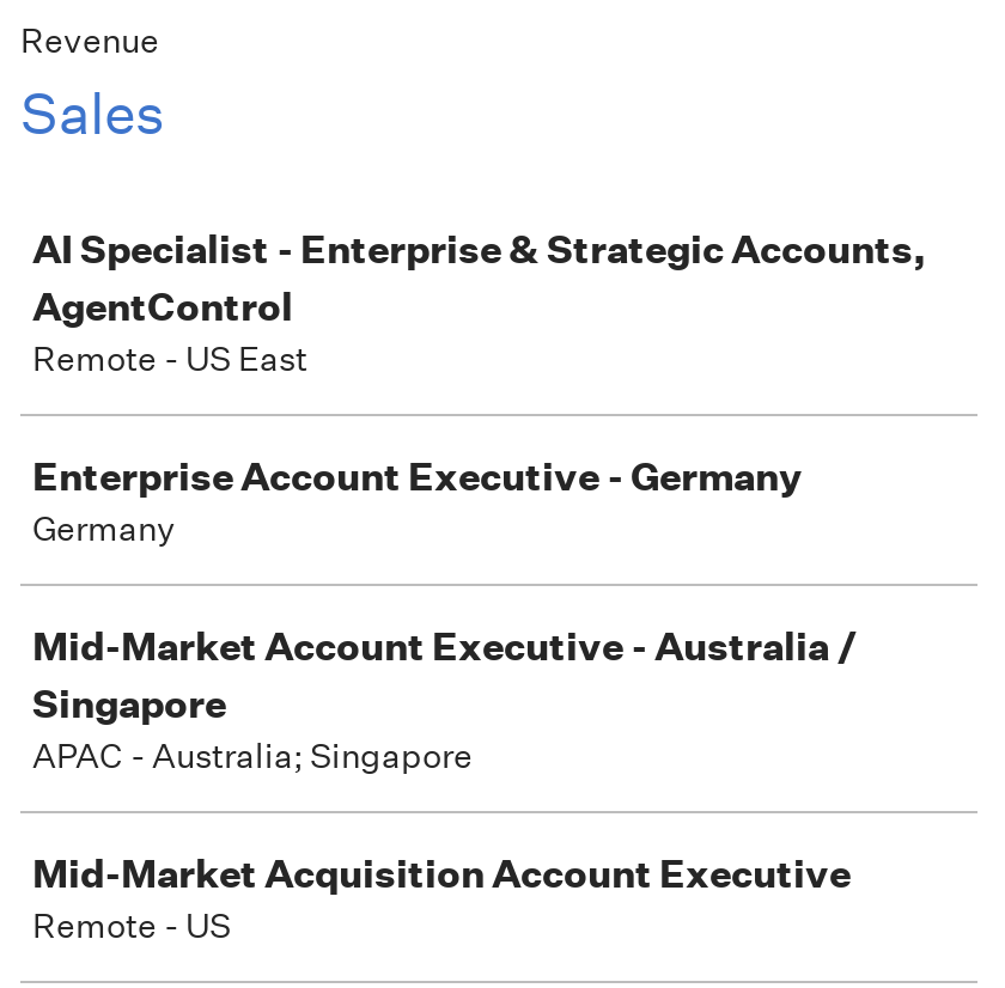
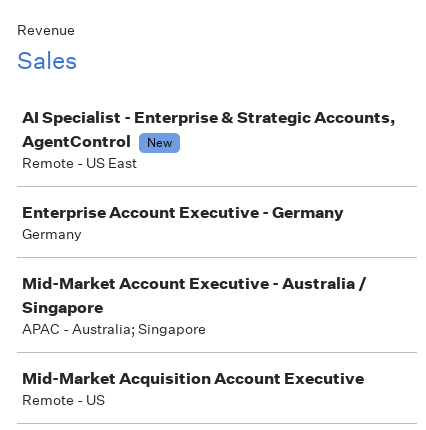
+ New
